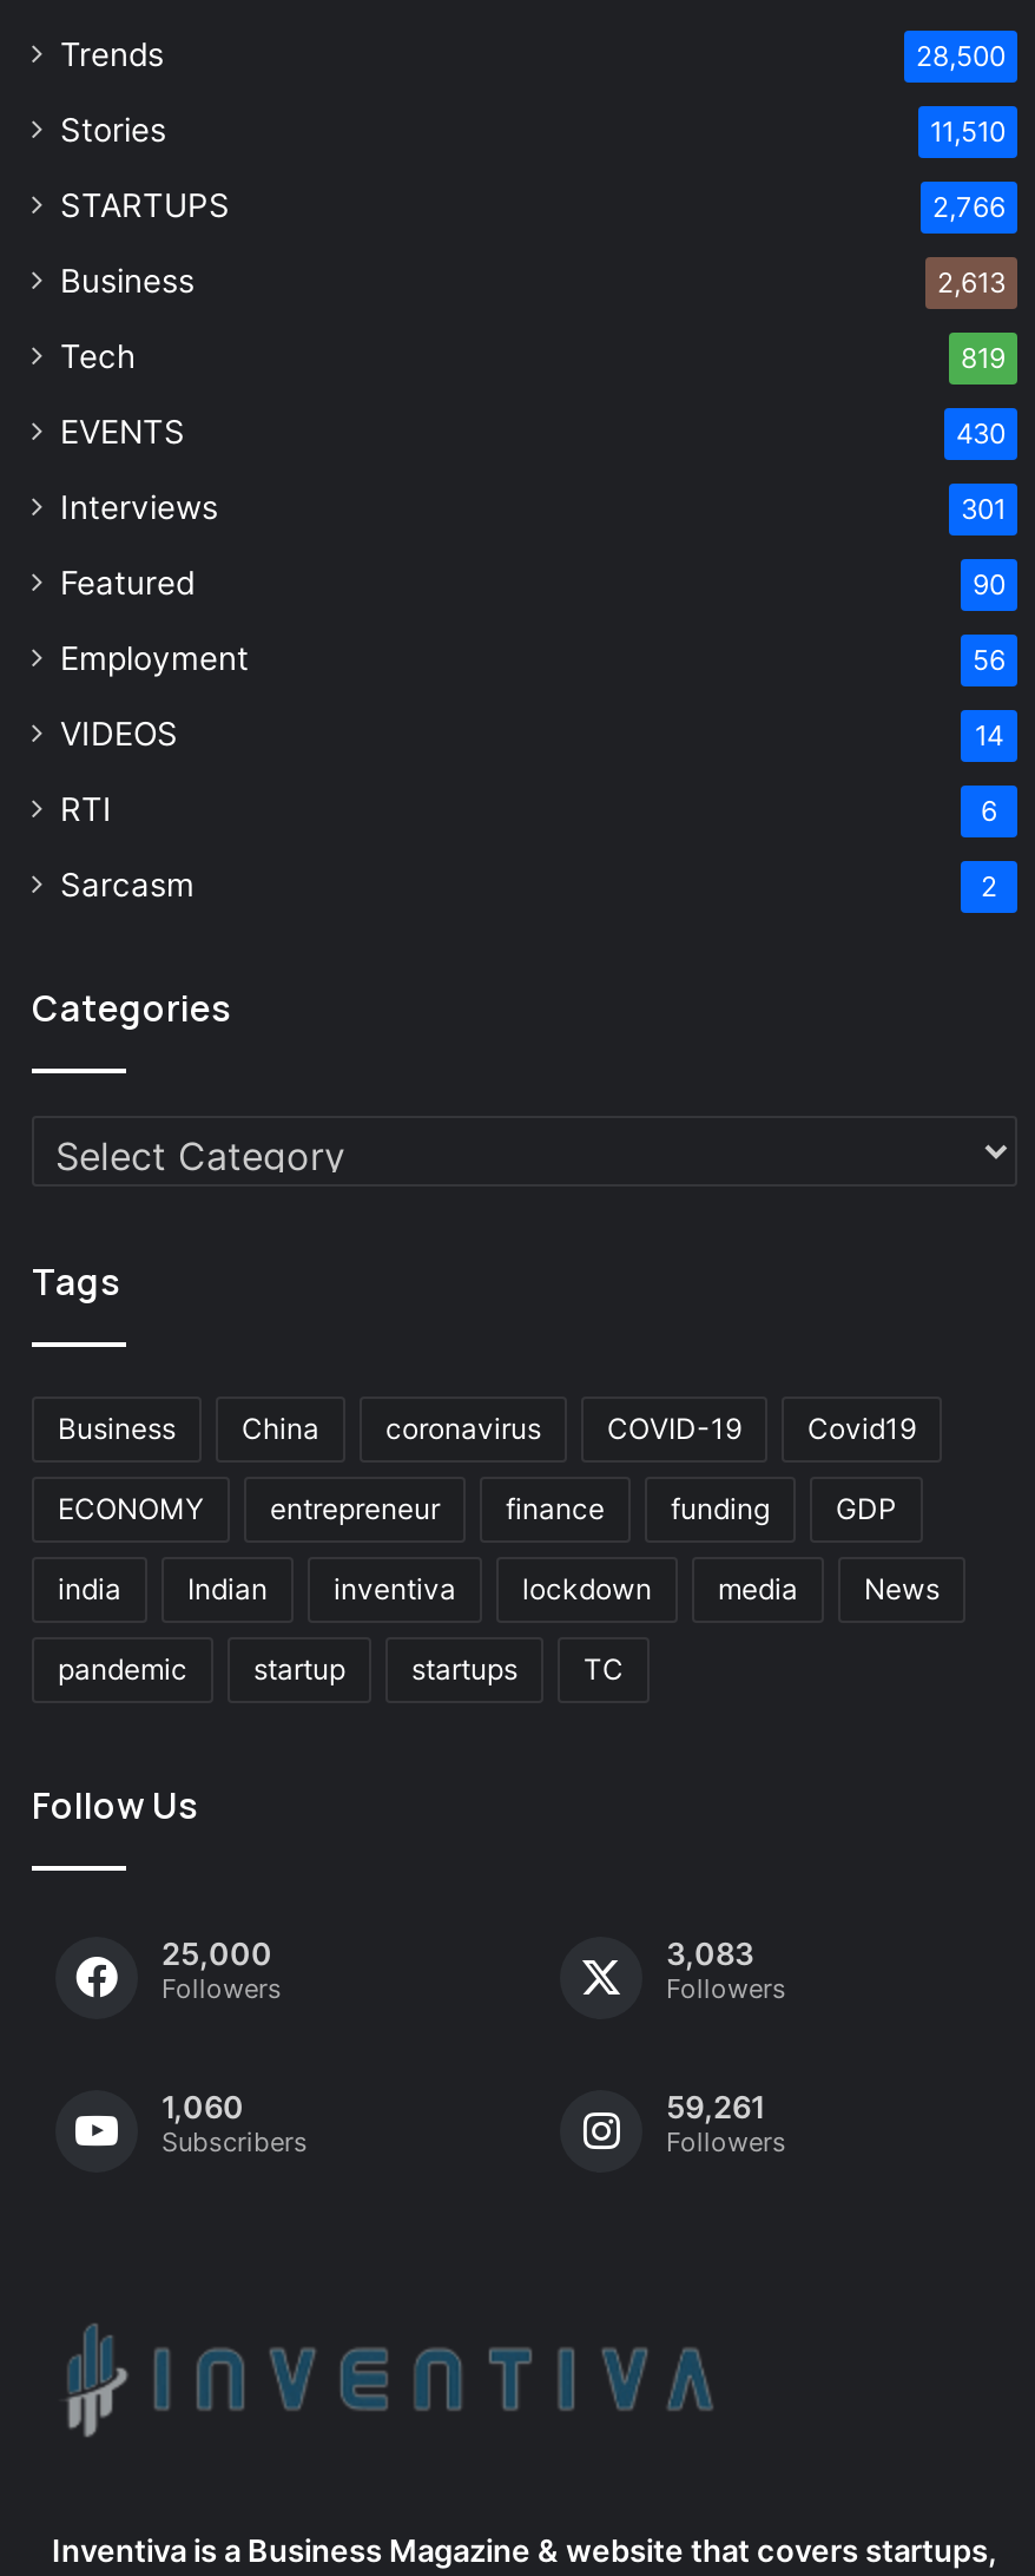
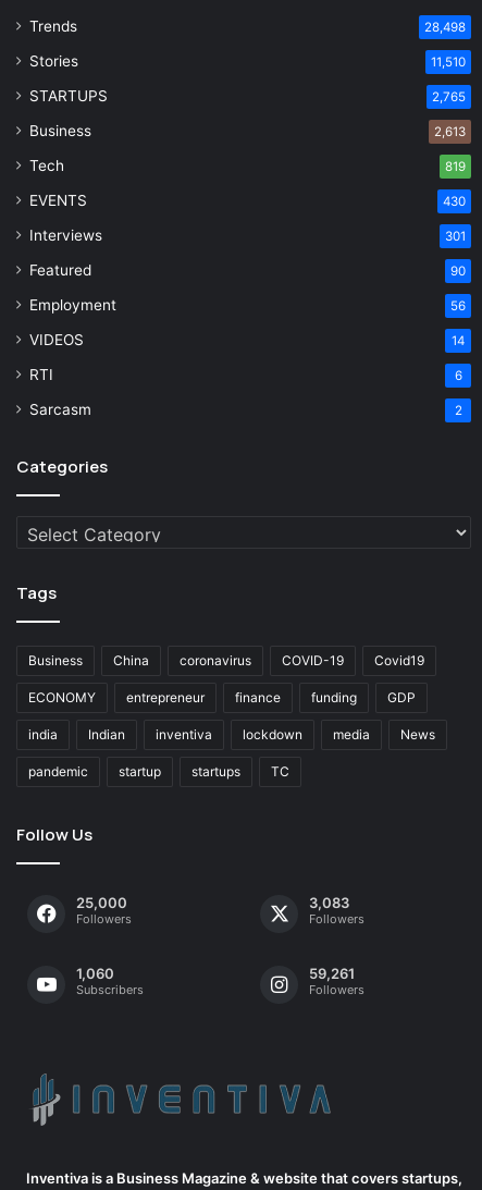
- 28,500
+ 28,498

- 2,766
+ 2,765
